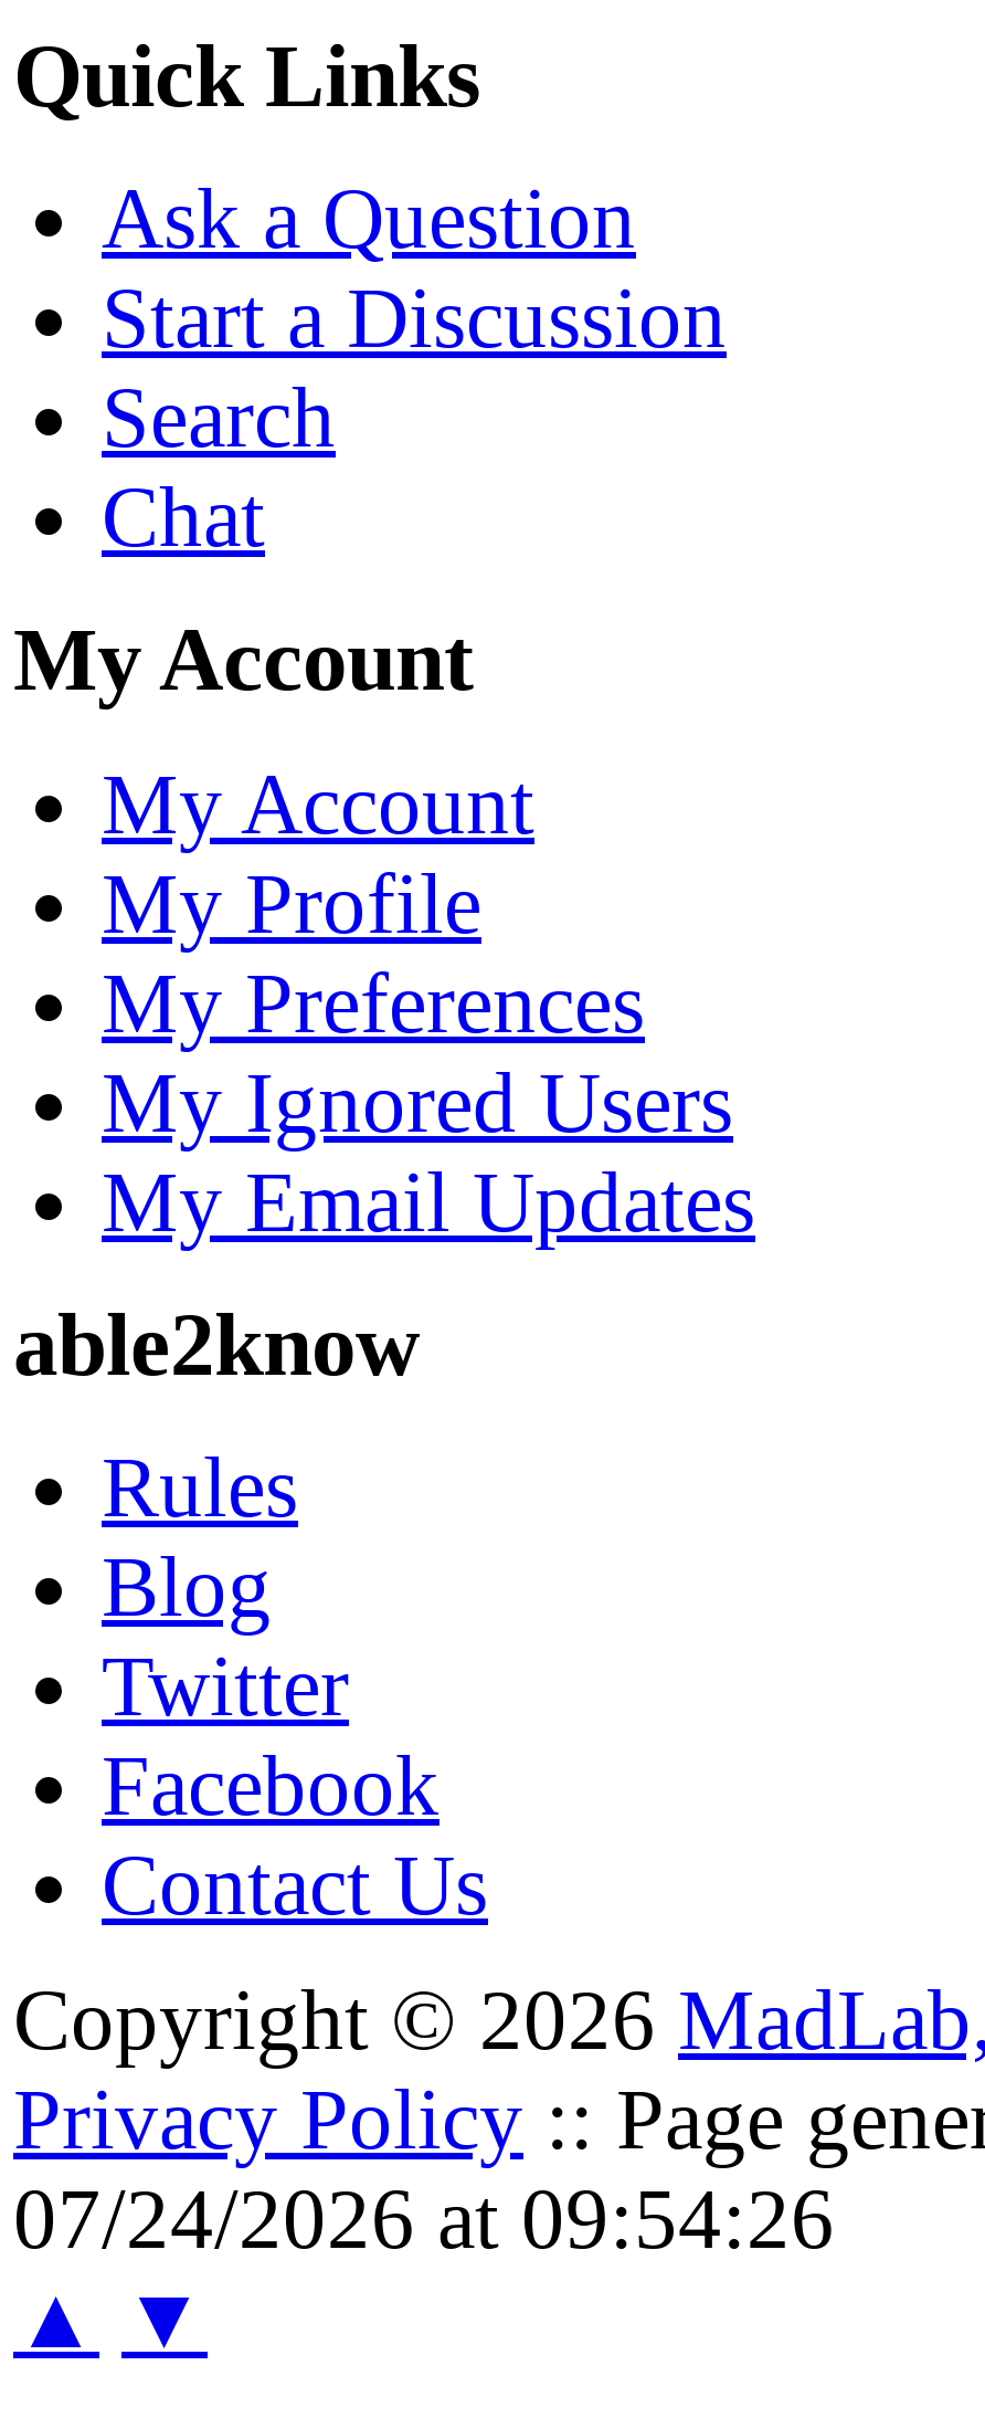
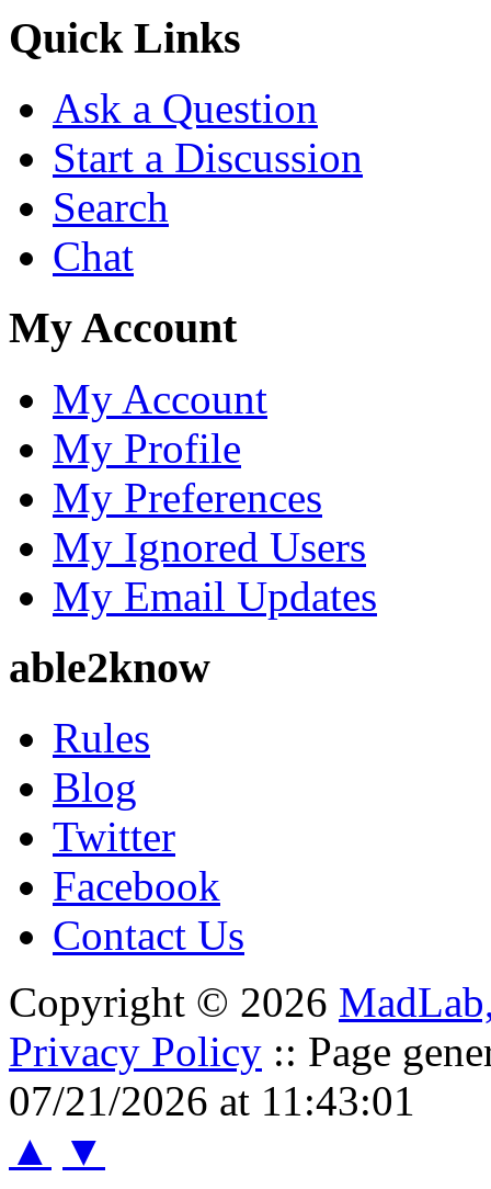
- 07/24/2026 at 09:54:26
+ 07/21/2026 at 11:43:01
